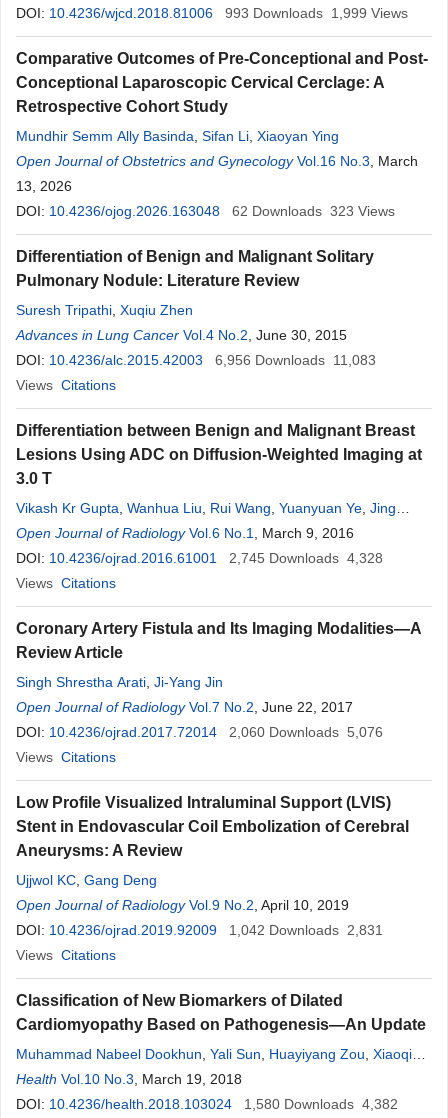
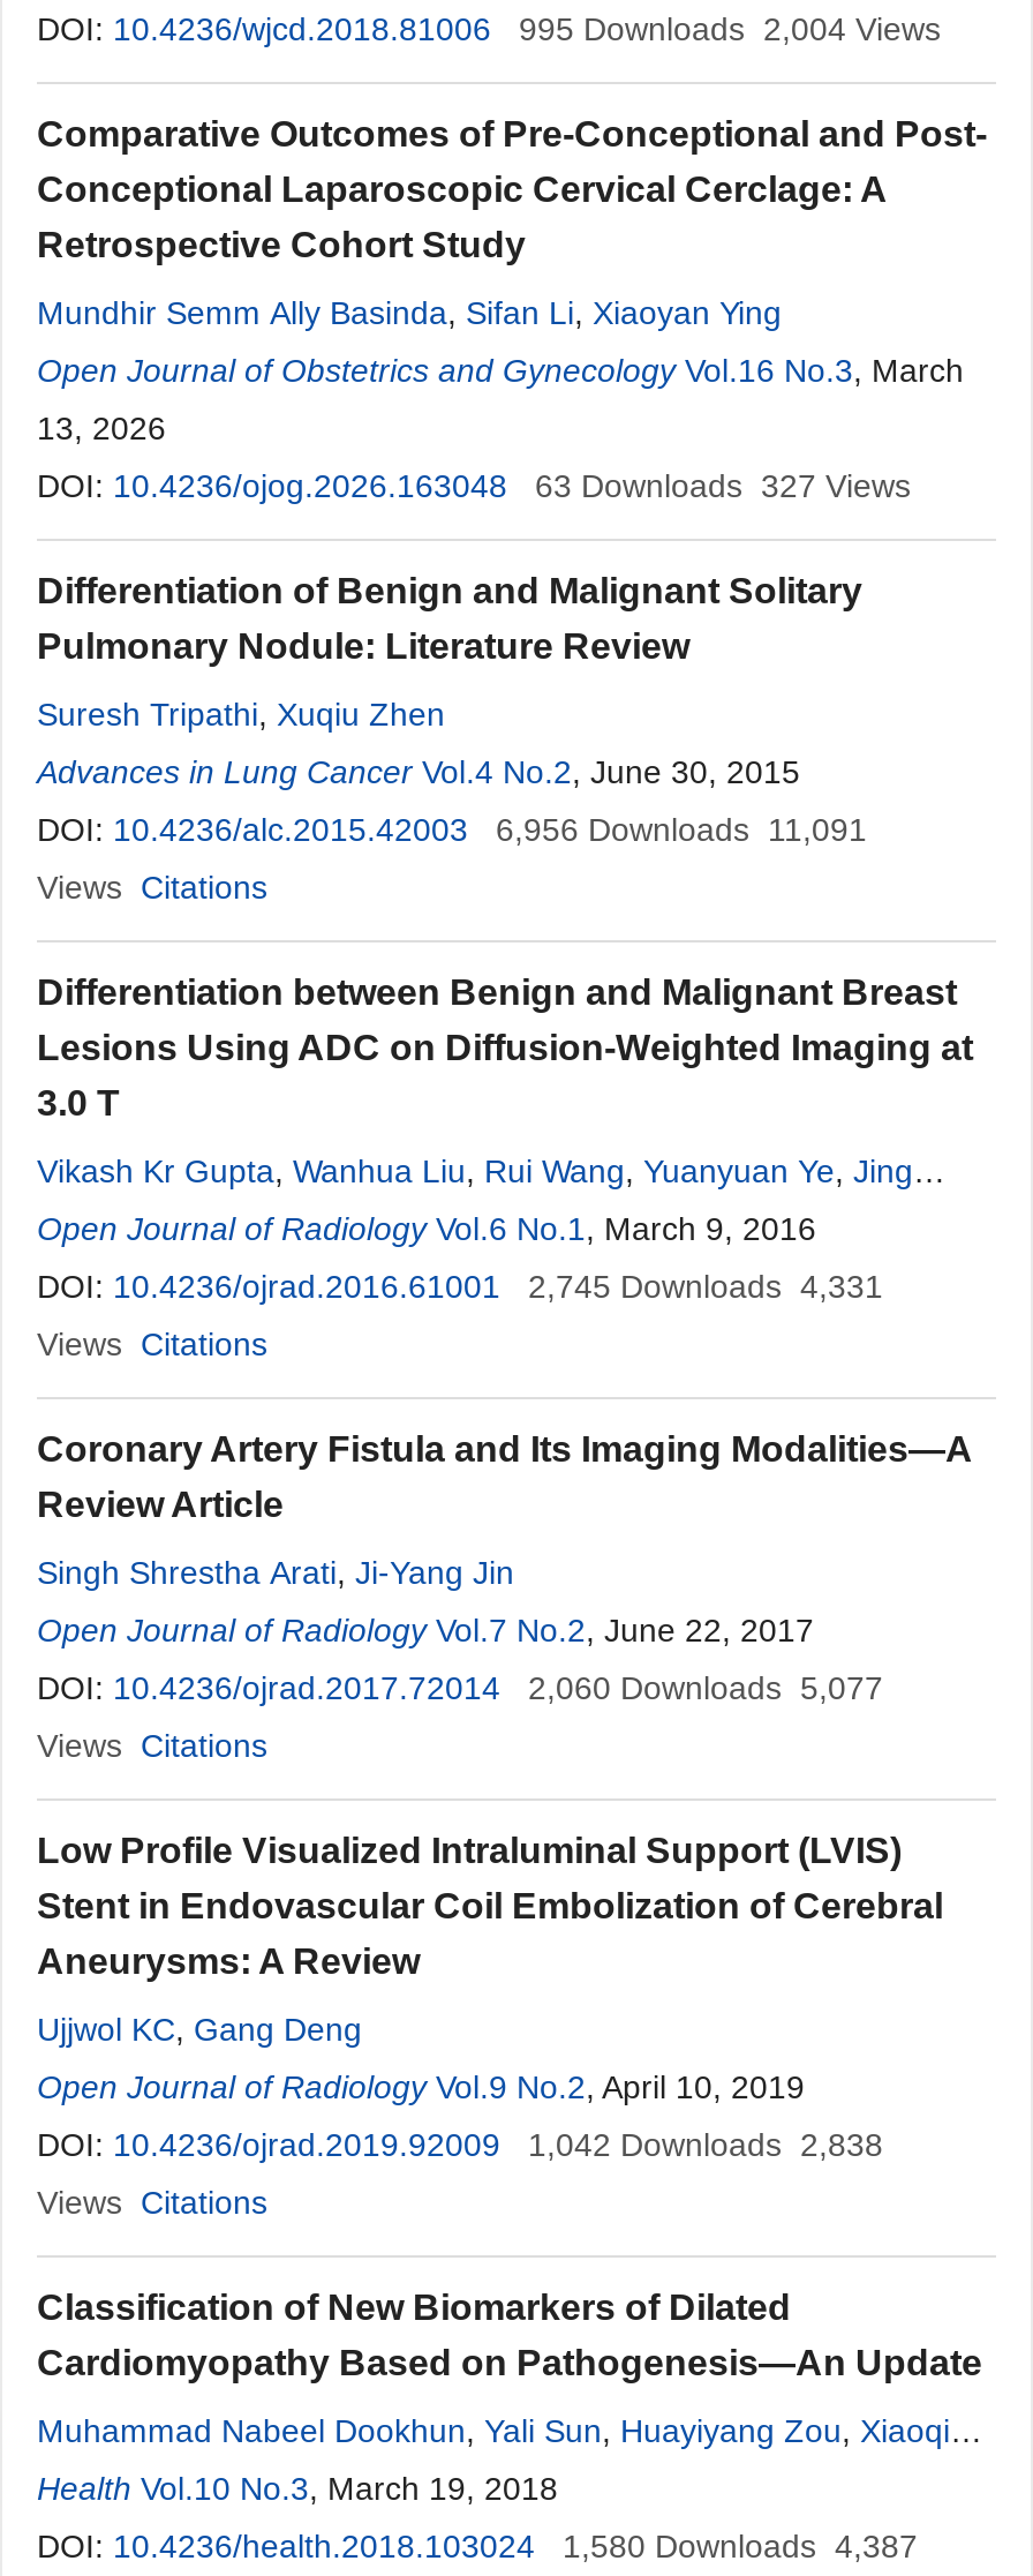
- 993 Downloads 1,999 Views
+ 995 Downloads 2,004 Views

- 62 Downloads 323 Views
+ 63 Downloads 327 Views

- DOI: 10.4236/alc.2015.42003 6,956 Downloads 11,083
+ DOI: 10.4236/alc.2015.42003 6,956 Downloads 11,091

- DOI: 10.4236/ojrad.2016.61001 2,745 Downloads 4,328
+ DOI: 10.4236/ojrad.2016.61001 2,745 Downloads 4,331

- DOI: 10.4236/ojrad.2017.72014 2,060 Downloads 5,076
+ DOI: 10.4236/ojrad.2017.72014 2,060 Downloads 5,077

- DOI: 10.4236/ojrad.2019.92009 1,042 Downloads 2,831
+ DOI: 10.4236/ojrad.2019.92009 1,042 Downloads 2,838

- DOI: 10.4236/health.2018.103024 1,580 Downloads 4,382
+ DOI: 10.4236/health.2018.103024 1,580 Downloads 4,387
